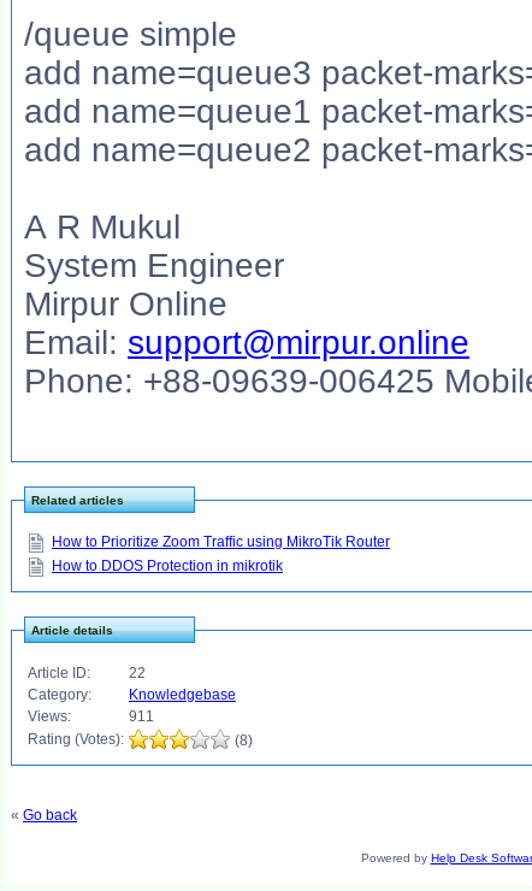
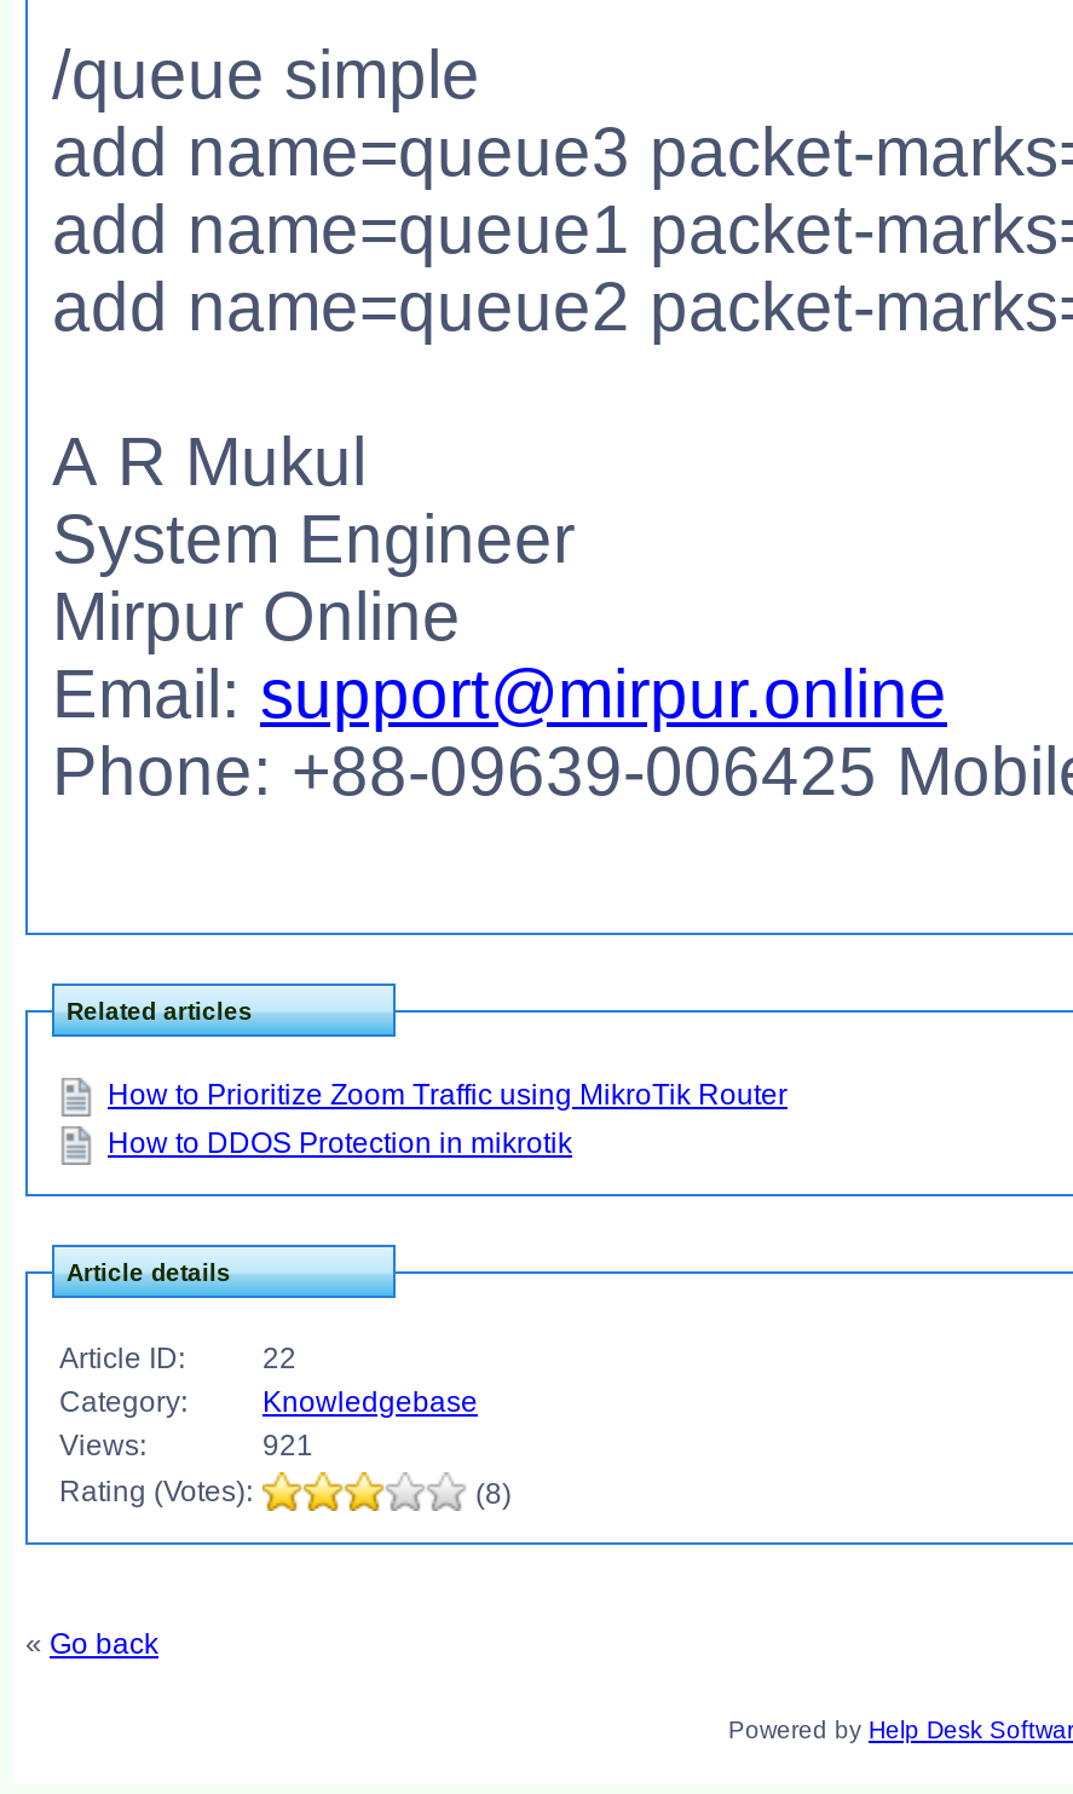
- 911
+ 921
